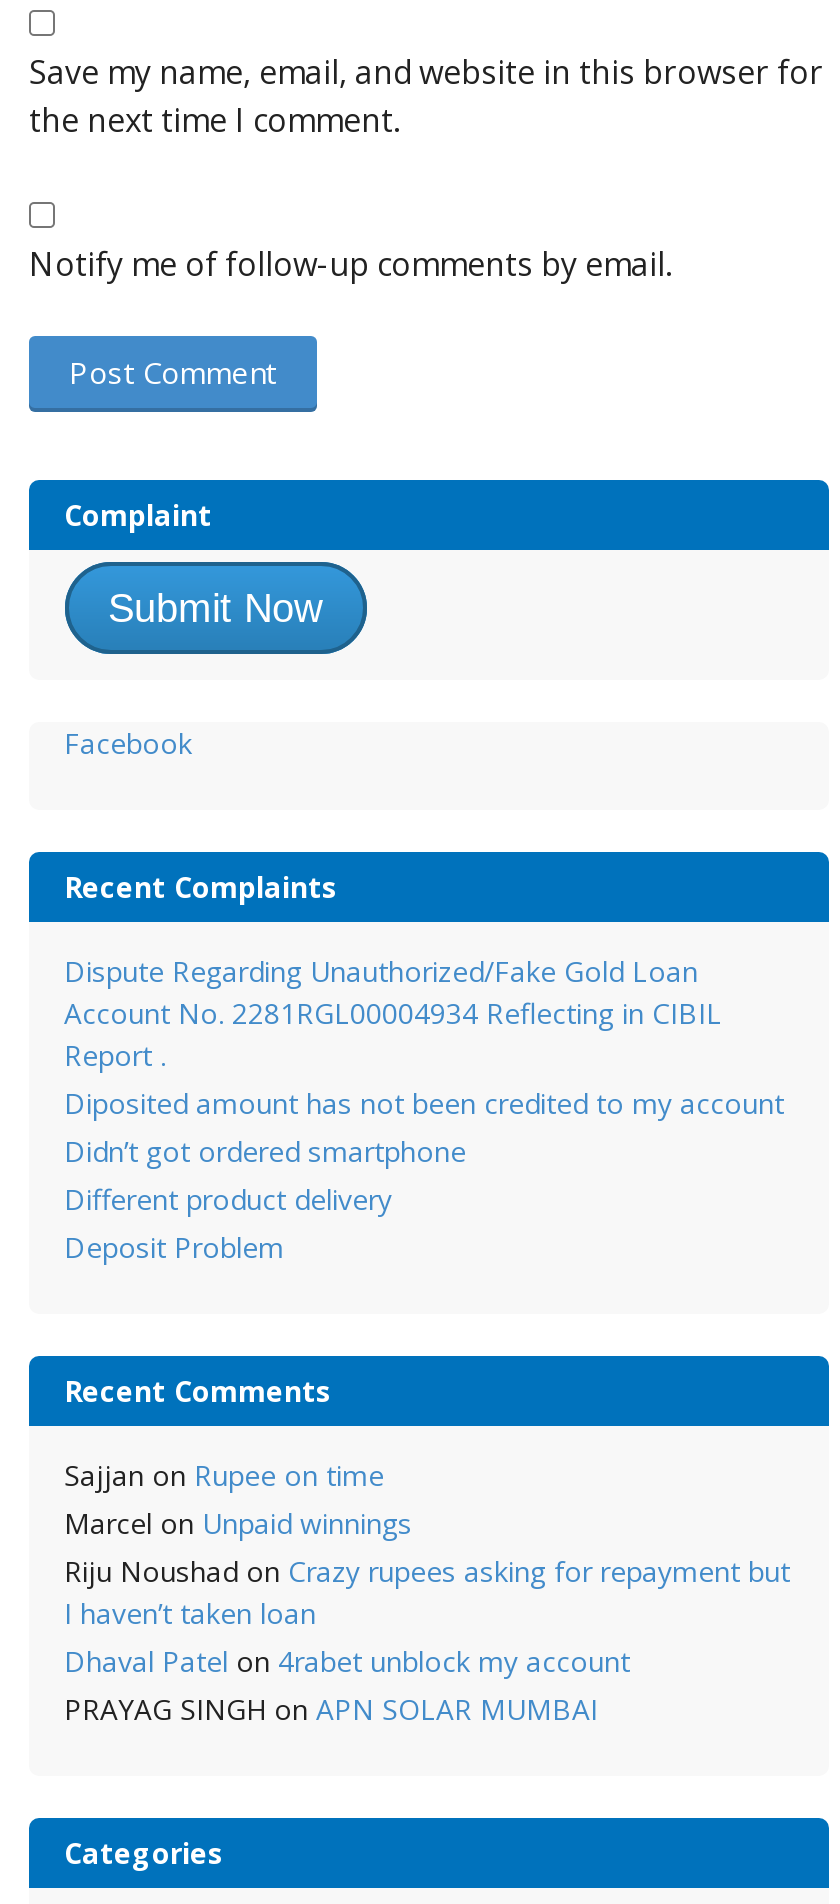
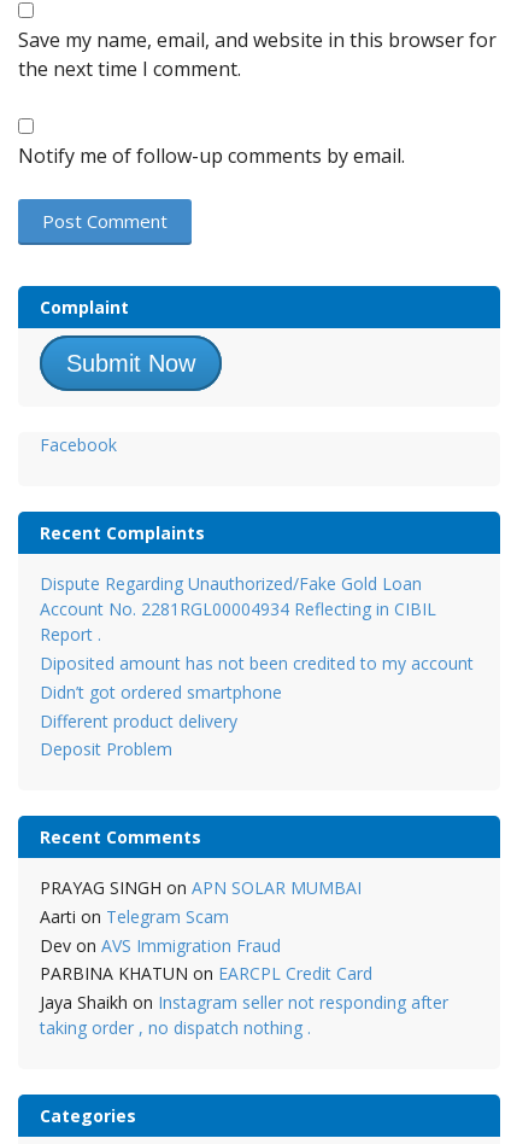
- Sajjan on Rupee on time
- Marcel on Unpaid winnings
- Riju Noushad on Crazy rupees asking for repayment but
- I haven’t taken loan
- Dhaval Patel on 4rabet unblock my account

moved up: PRAYAG SINGH on APN SOLAR MUMBAI

+ Aarti on Telegram Scam
+ Dev on AVS Immigration Fraud
+ PARBINA KHATUN on EARCPL Credit Card
+ Jaya Shaikh on Instagram seller not responding after
+ taking order , no dispatch nothing .
